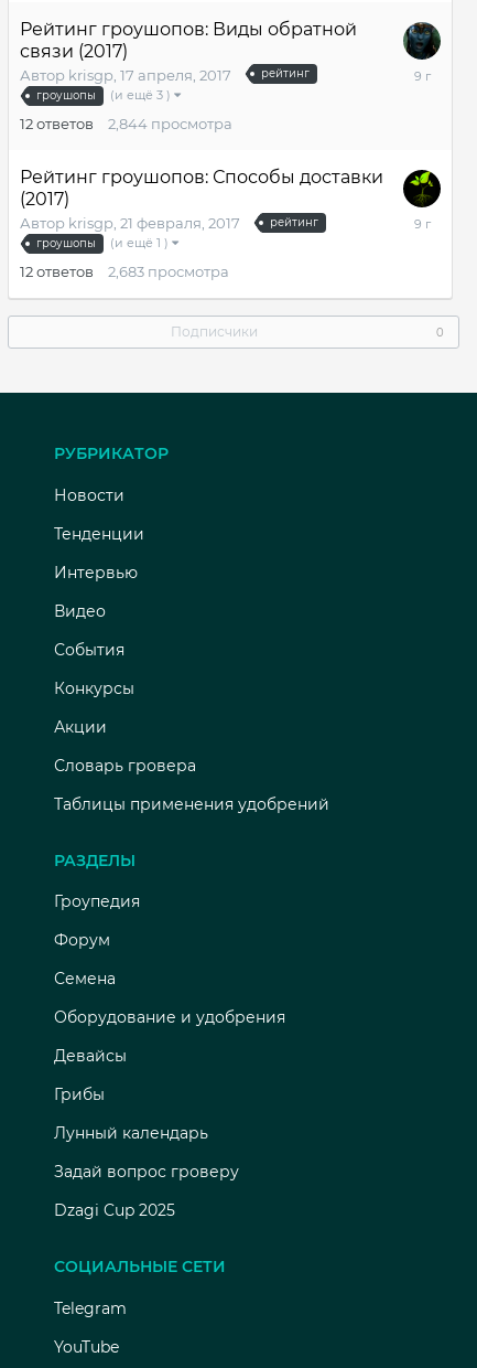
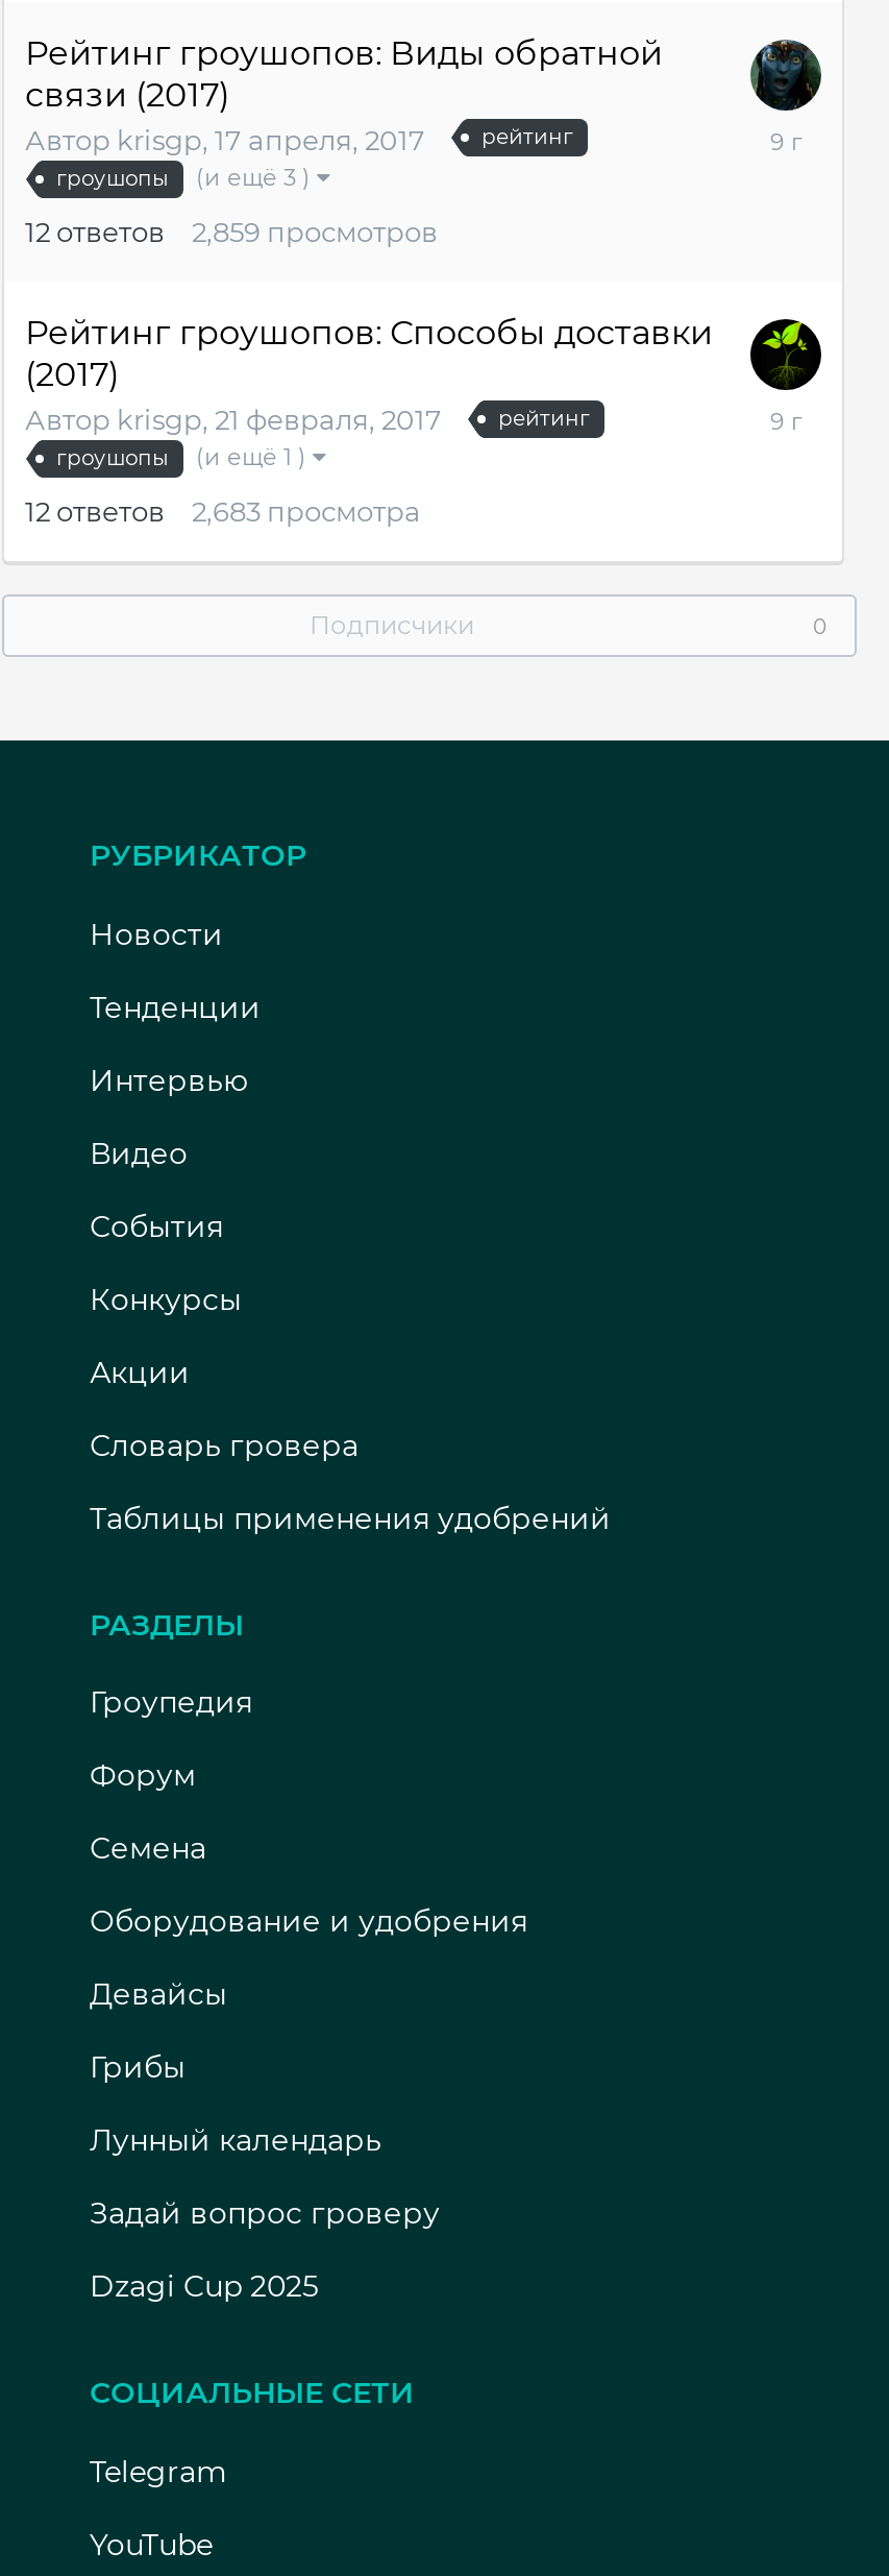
- 12 ответов 2,844 просмотра
+ 12 ответов 2,859 просмотров
